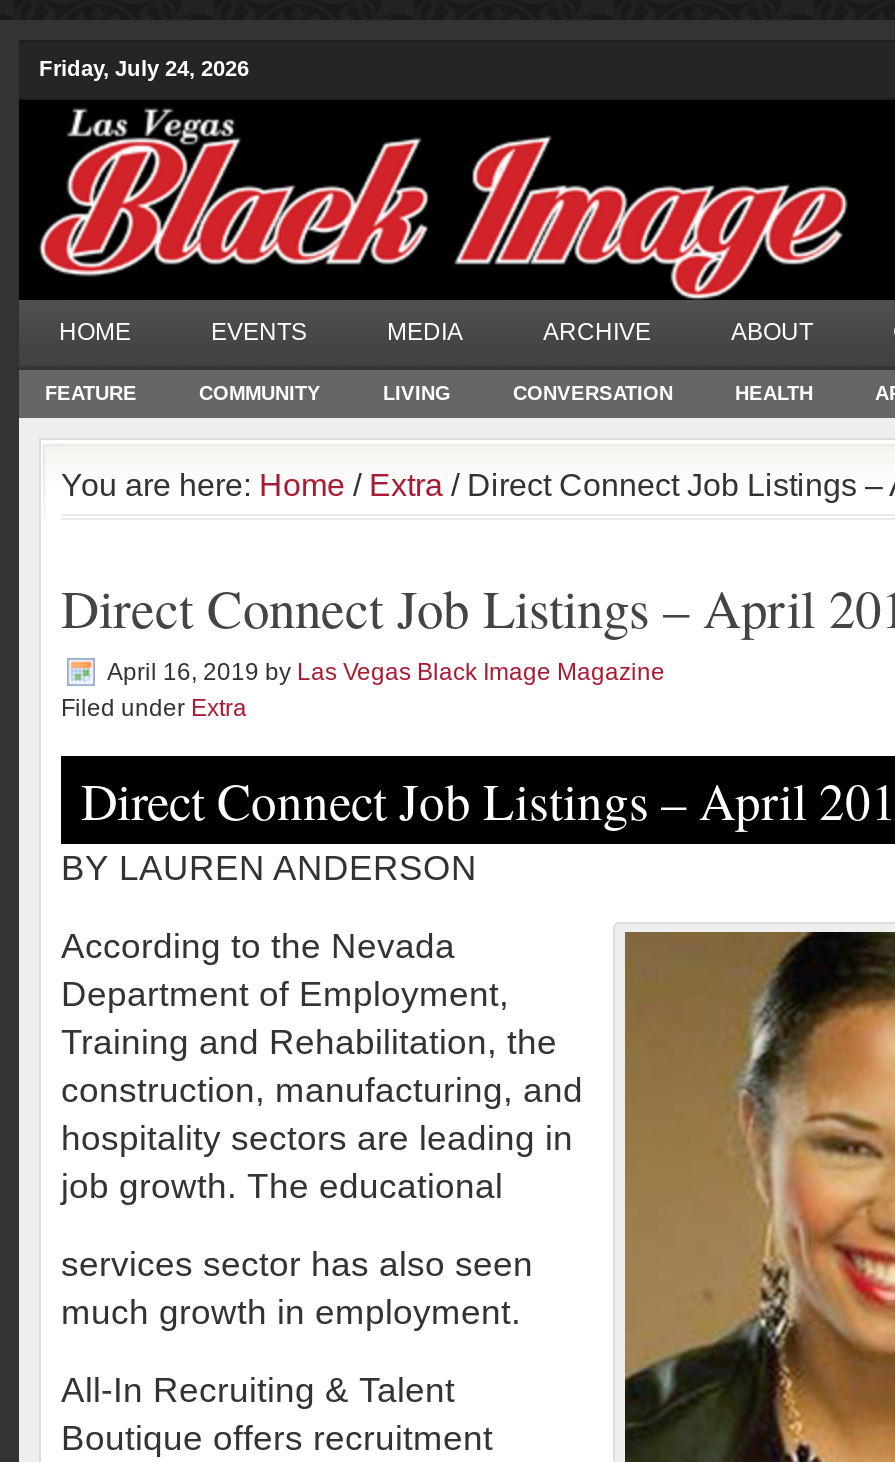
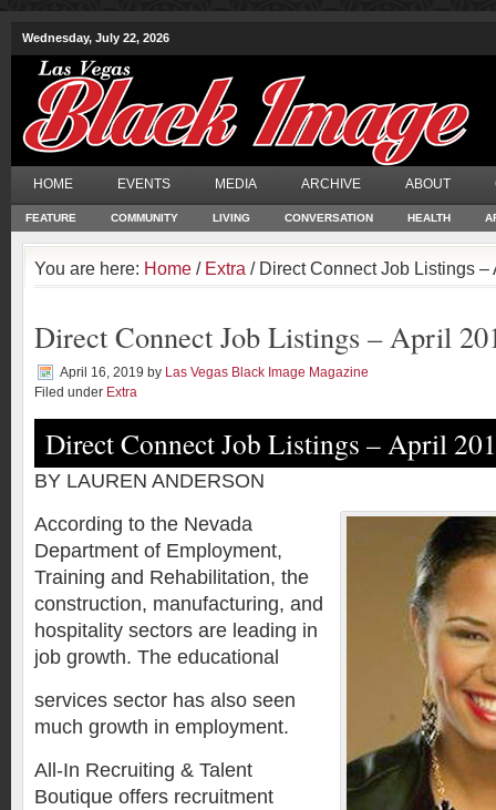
- Friday, July 24, 2026
+ Wednesday, July 22, 2026
